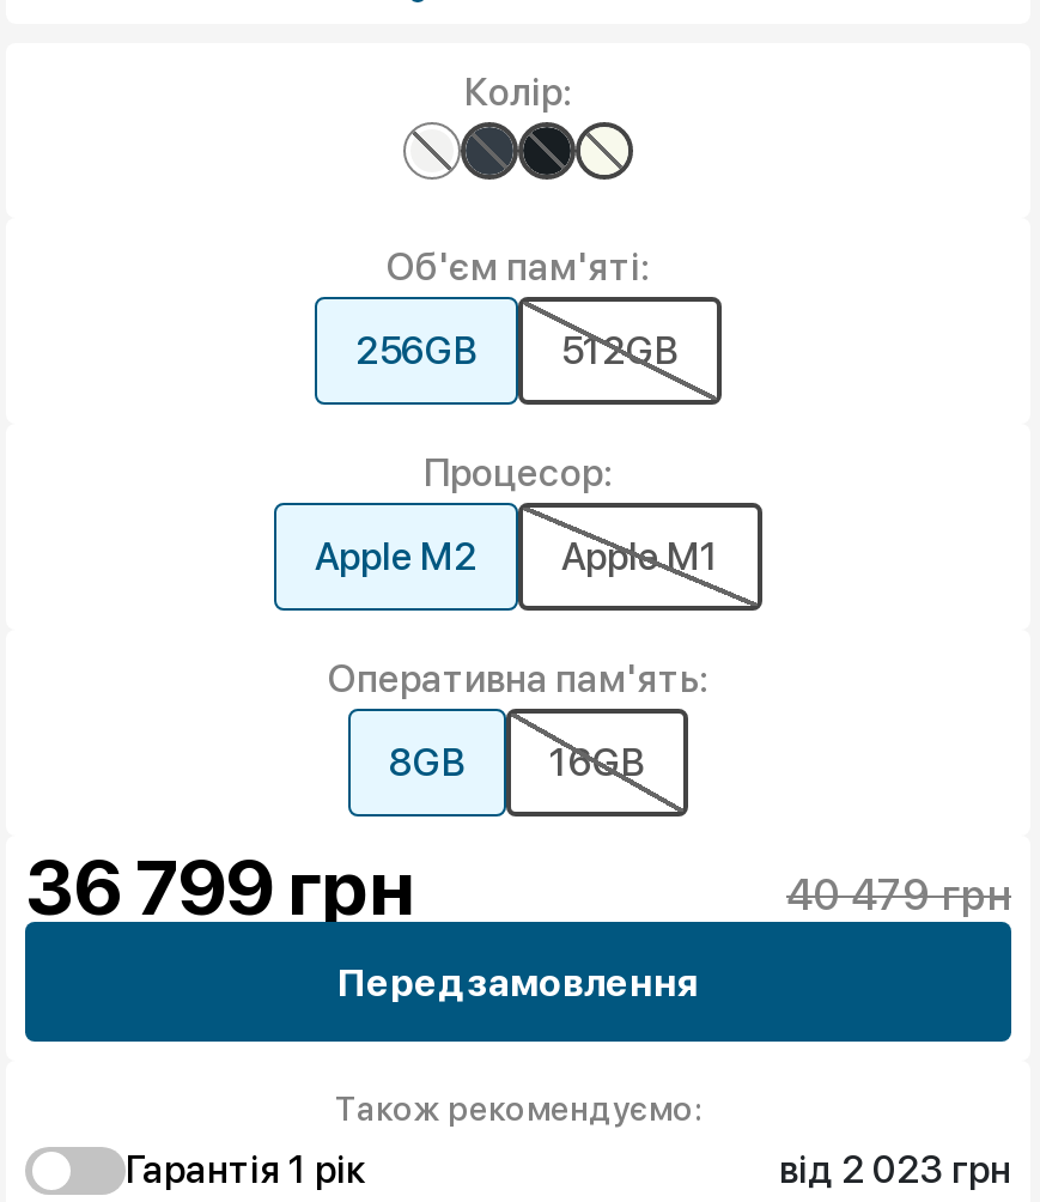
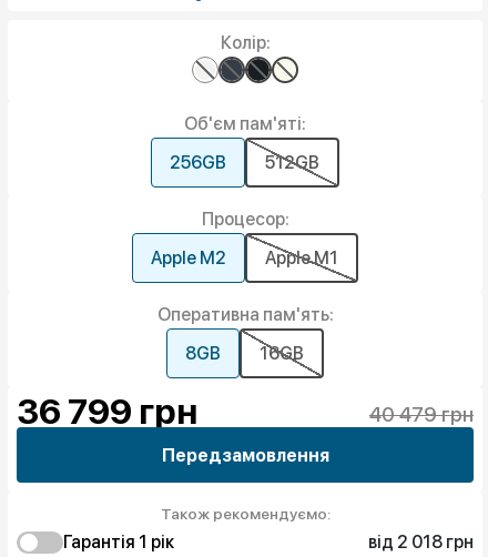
- від 2 023 грн
+ від 2 018 грн
